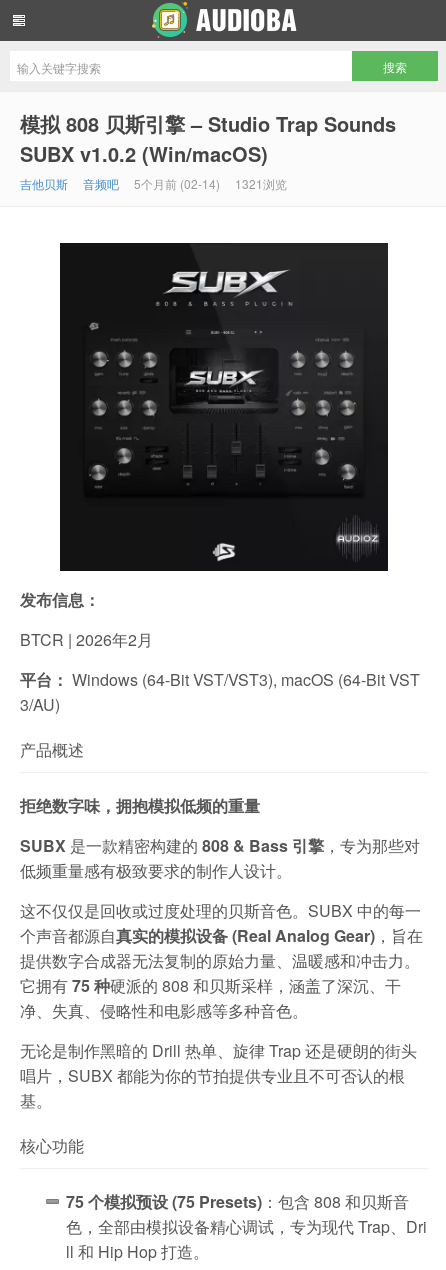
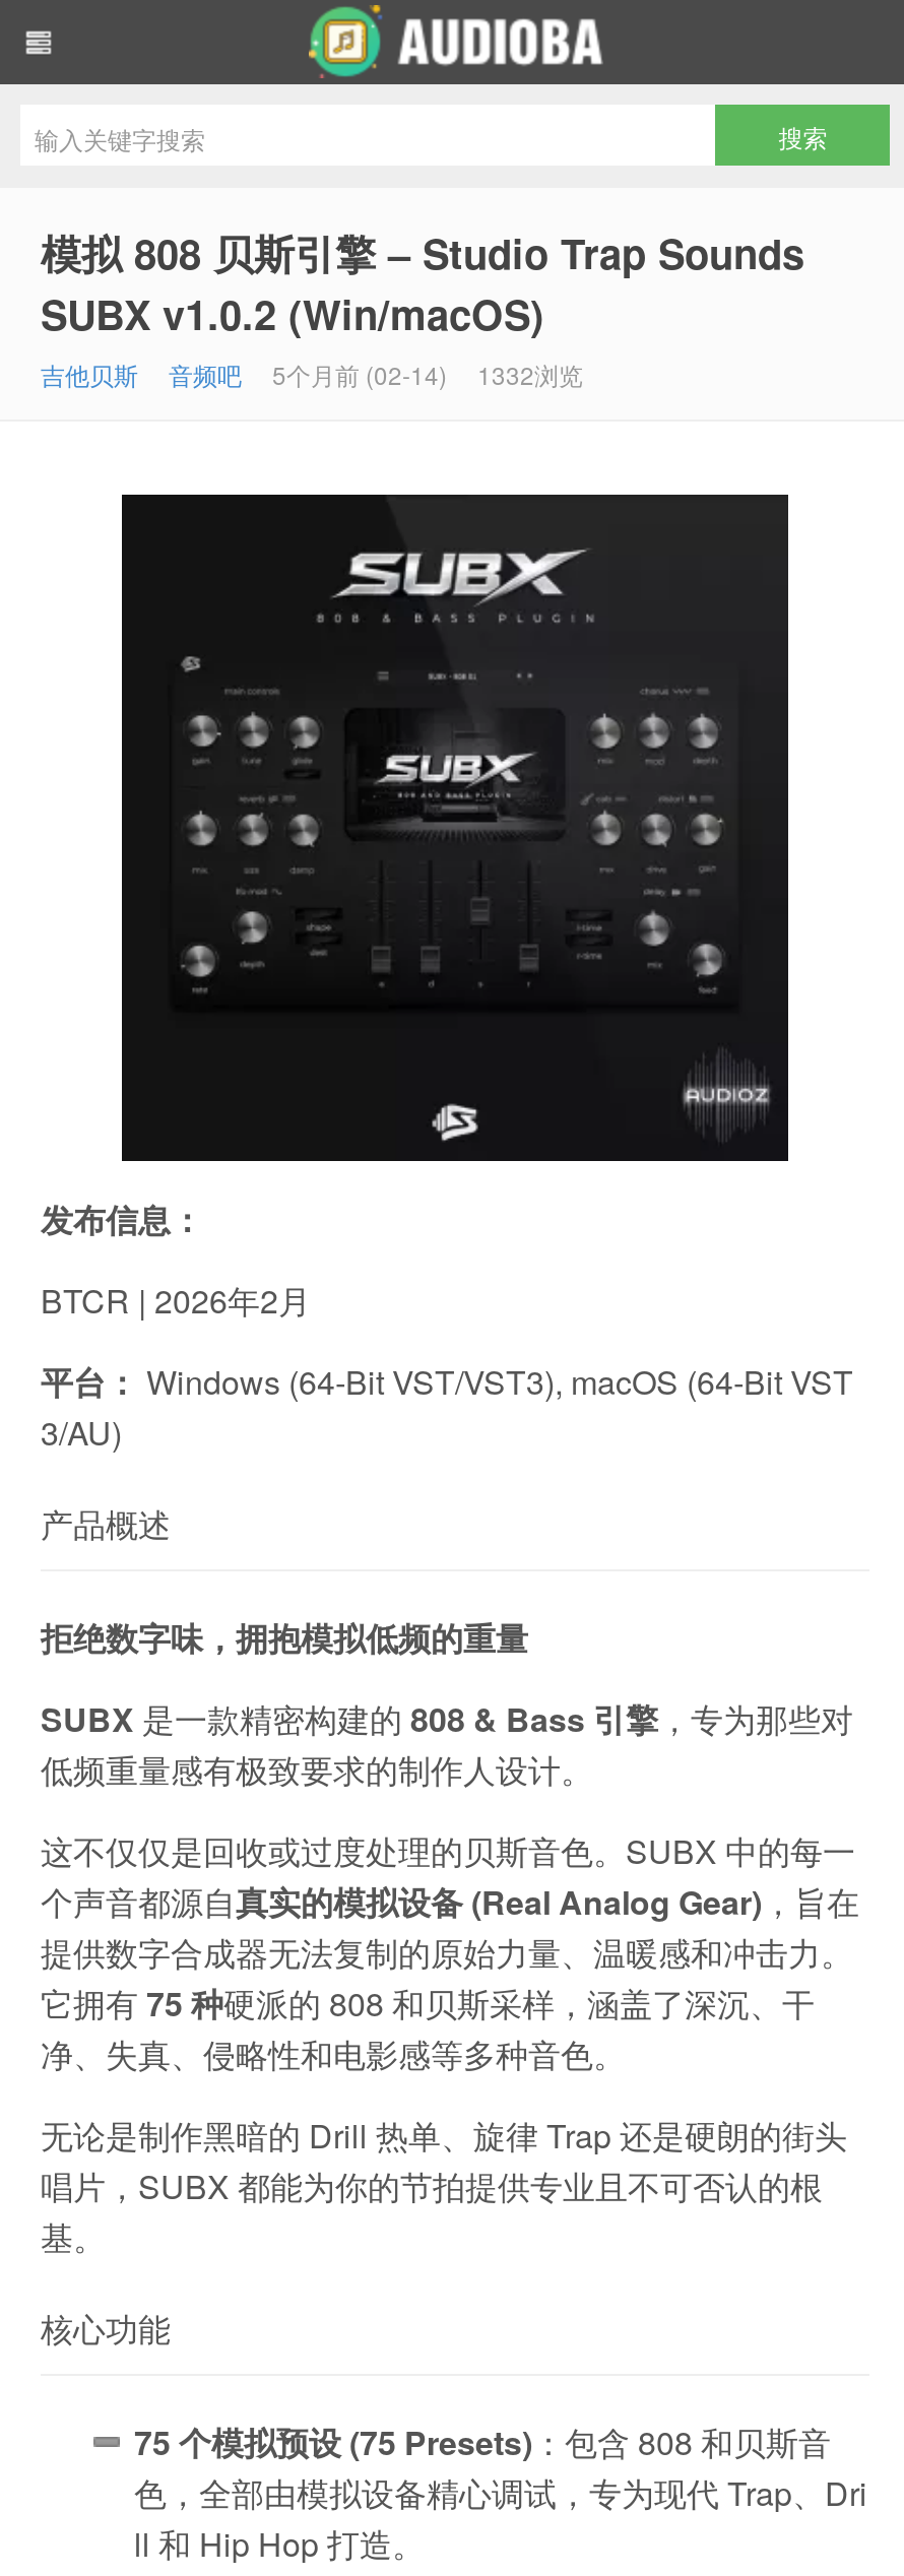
- 吉他贝斯 音频吧 5个月前 (02-14) 1321浏览
+ 吉他贝斯 音频吧 5个月前 (02-14) 1332浏览
